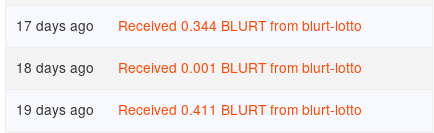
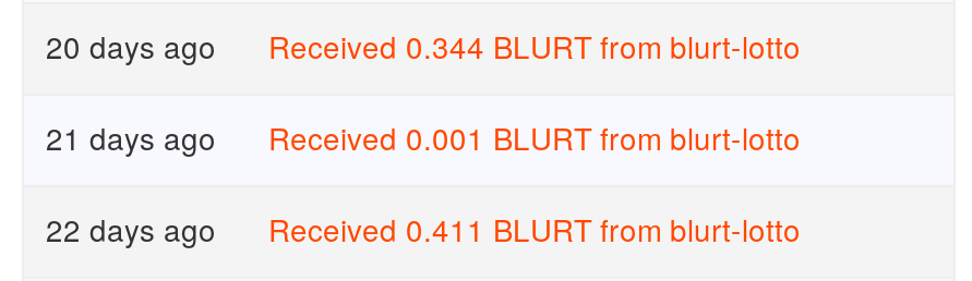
- 17 days ago Received 0.344 BLURT from blurt-lotto
+ 20 days ago Received 0.344 BLURT from blurt-lotto

- 18 days ago Received 0.001 BLURT from blurt-lotto
+ 21 days ago Received 0.001 BLURT from blurt-lotto

- 19 days ago Received 0.411 BLURT from blurt-lotto
+ 22 days ago Received 0.411 BLURT from blurt-lotto
